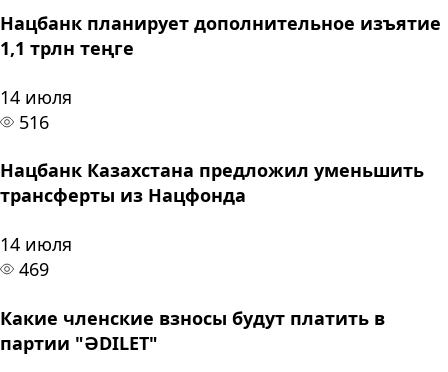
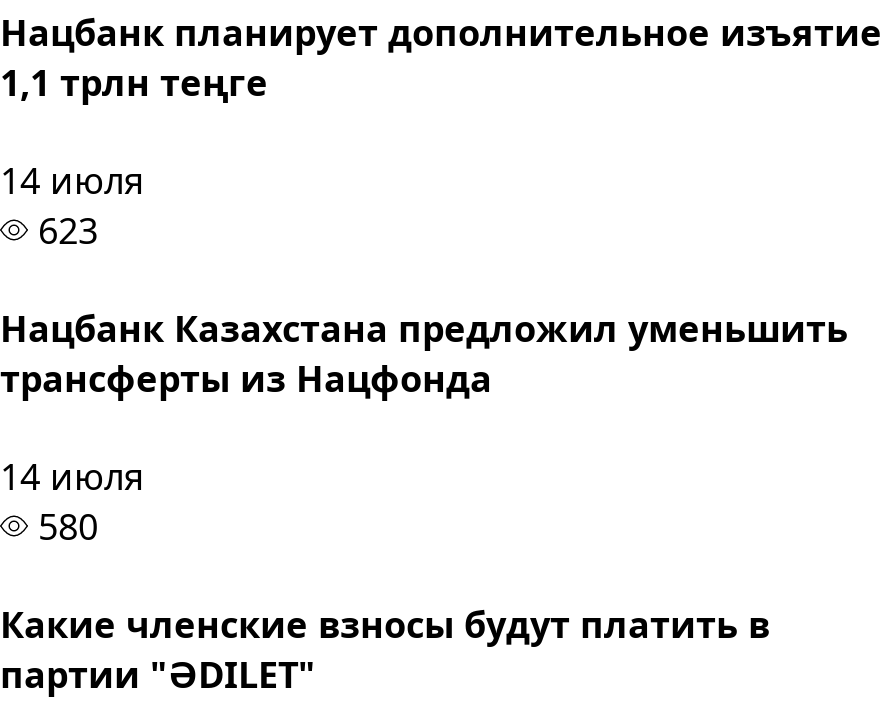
- 516
+ 623

- 469
+ 580
